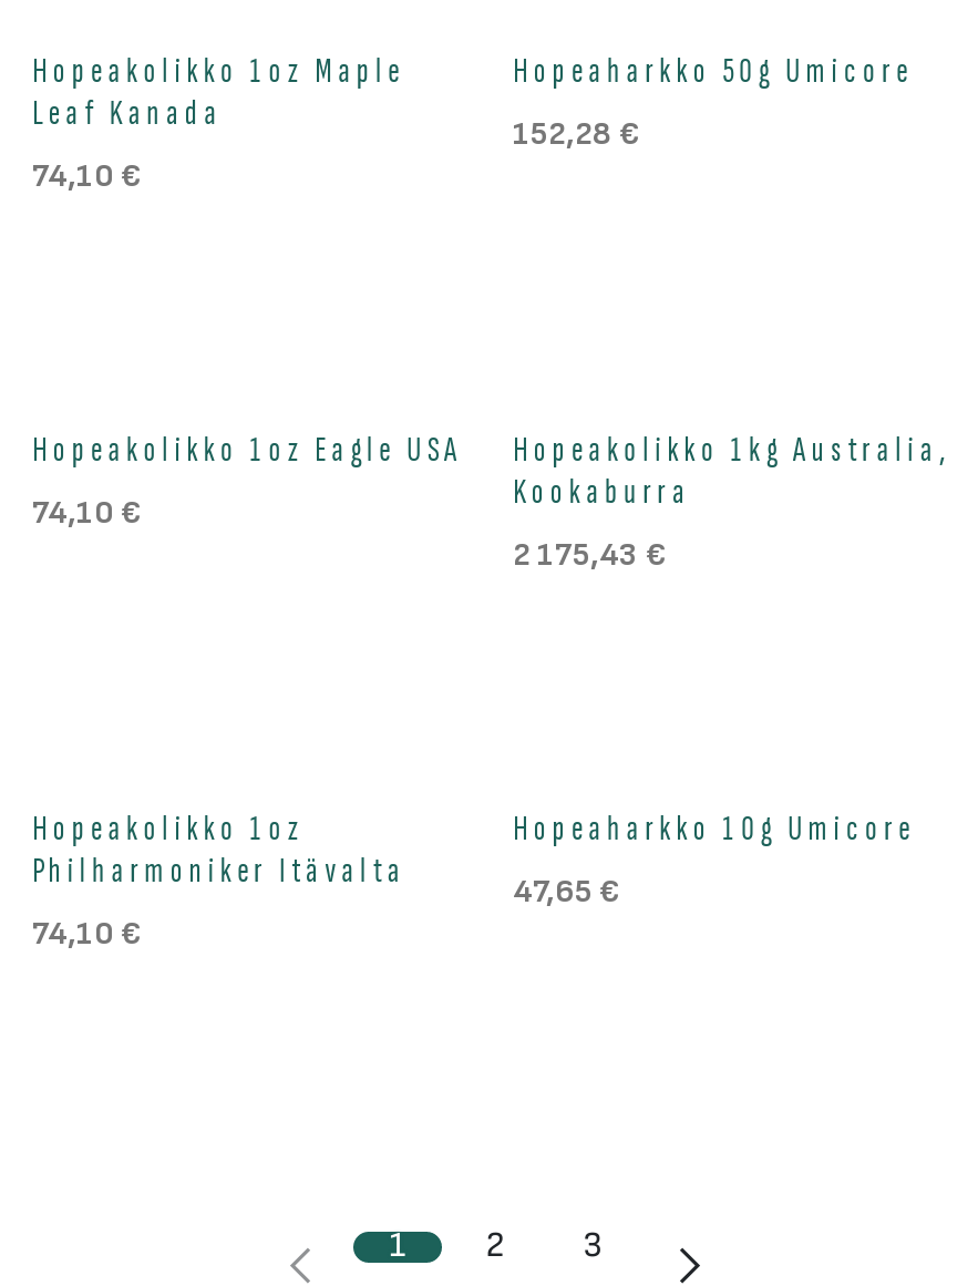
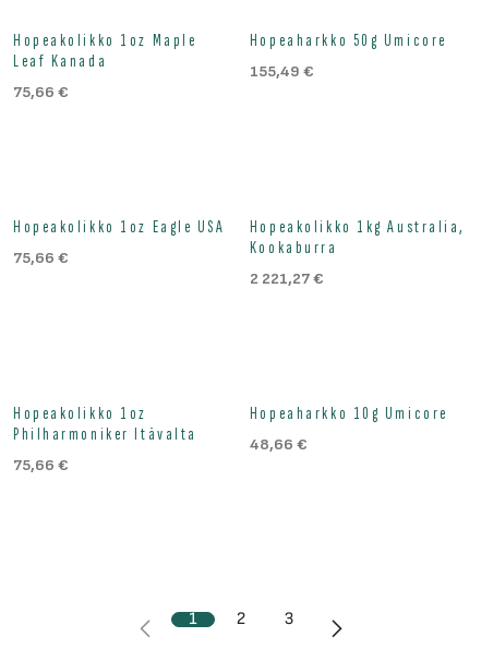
- 152,28 €
+ 155,49 €

- 74,10 €
+ 75,66 €

- 74,10 €
+ 75,66 €

- 2 175,43 €
+ 2 221,27 €

- 47,65 €
+ 48,66 €

- 74,10 €
+ 75,66 €
